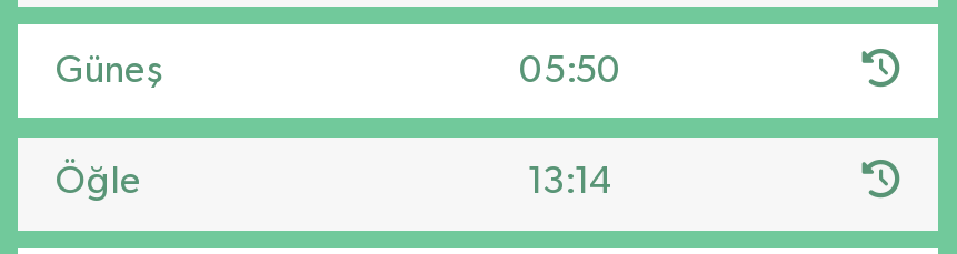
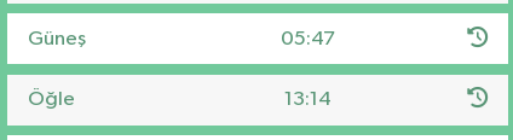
- 05:50
+ 05:47
